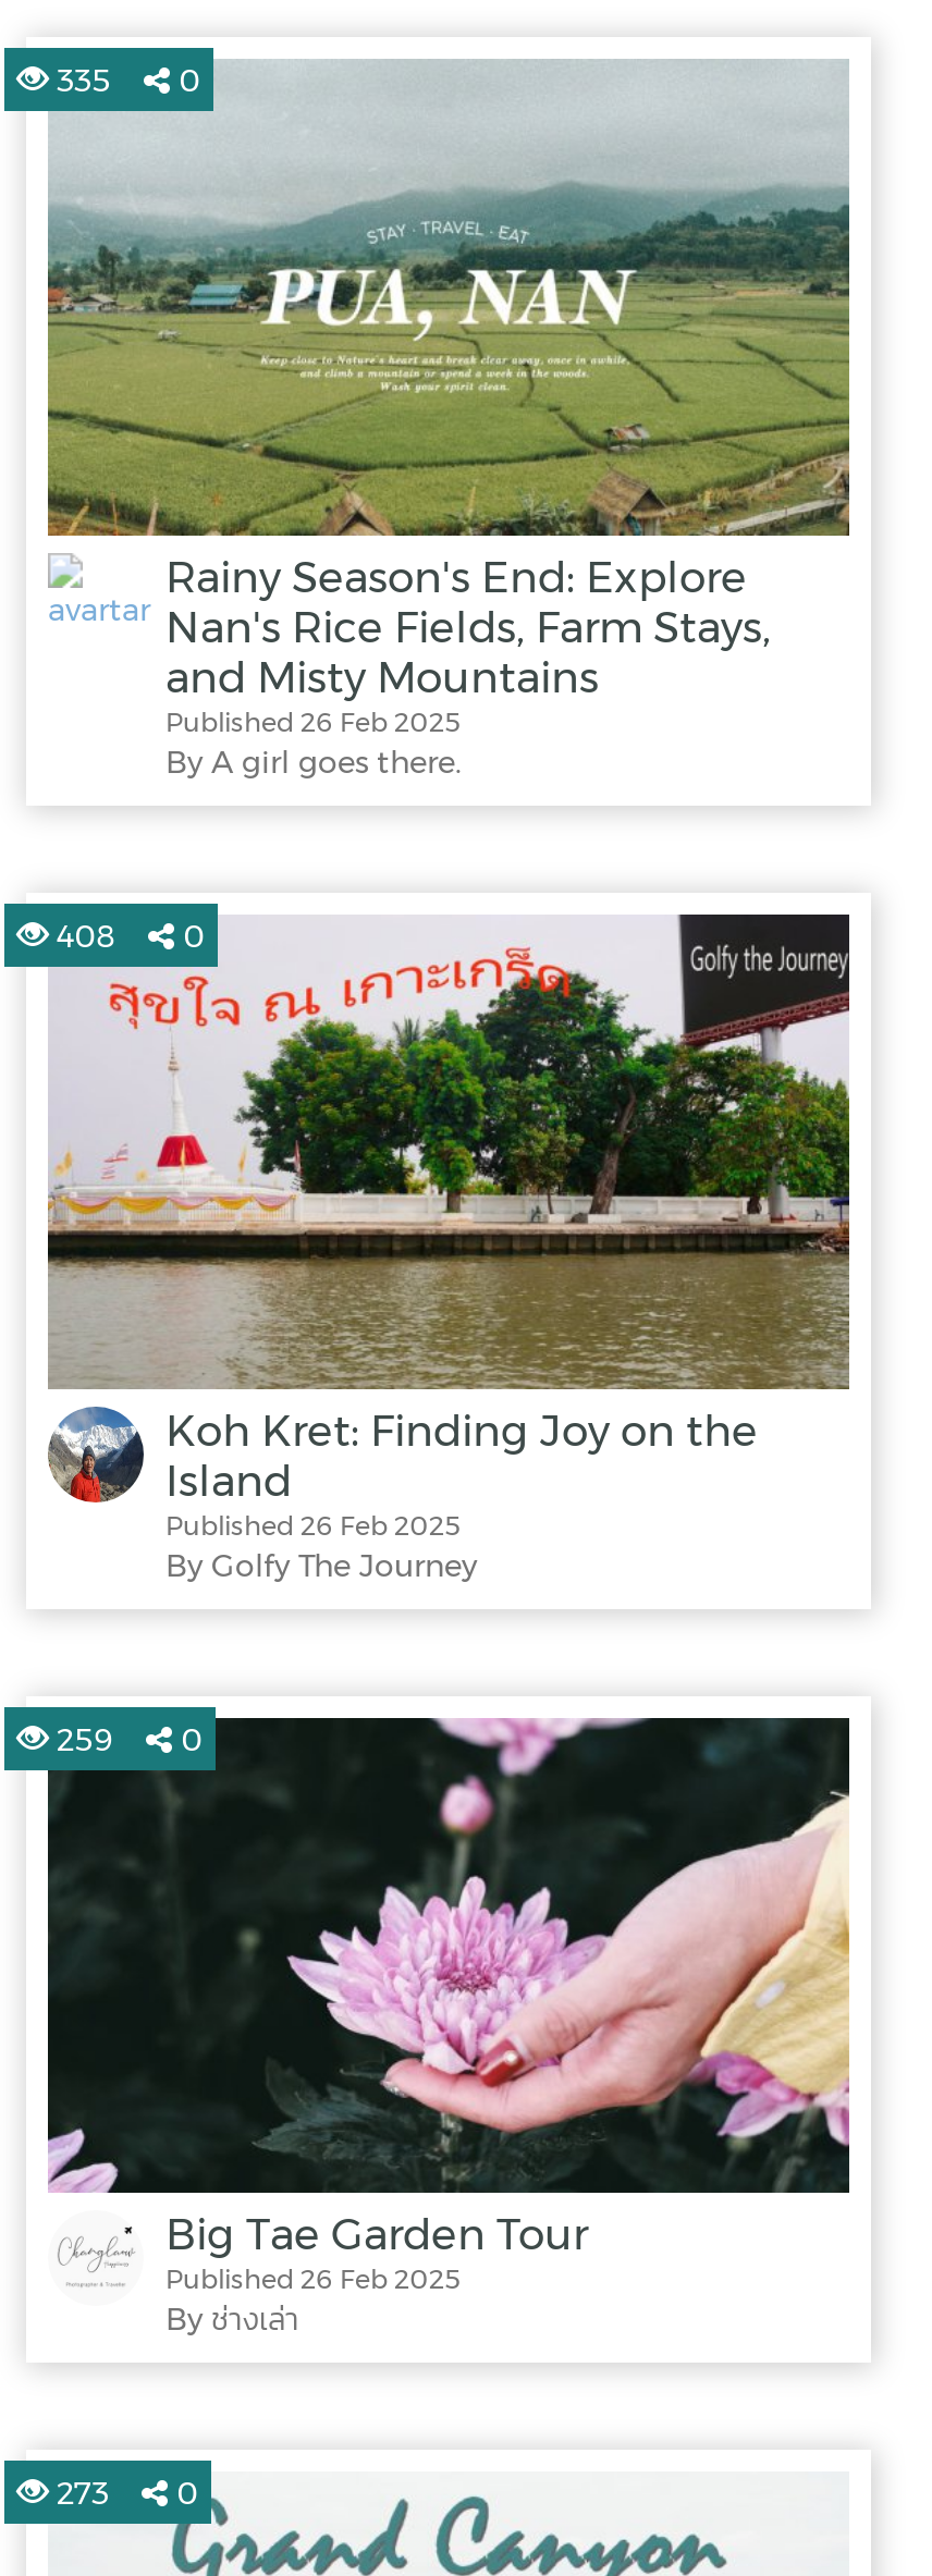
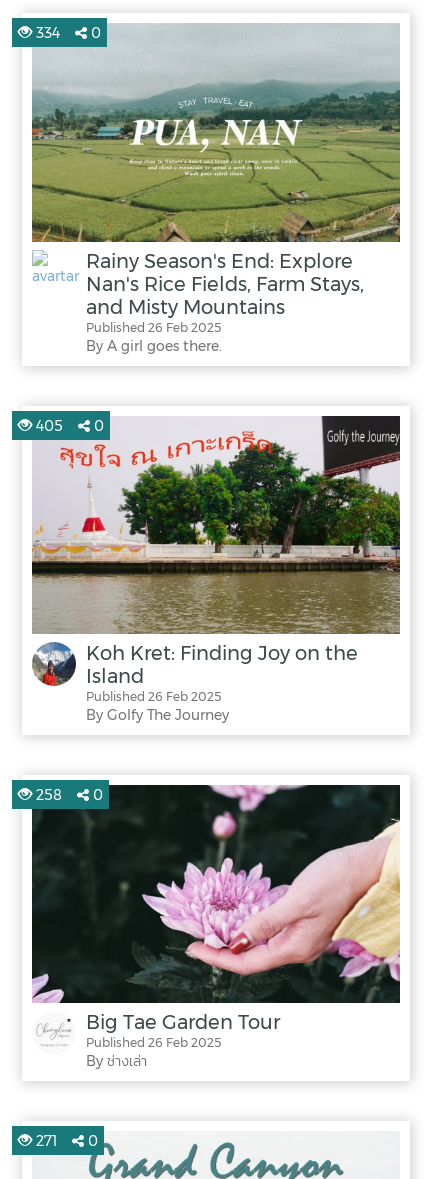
- 335 0
+ 334 0

- 408 0
+ 405 0

- 259 0
+ 258 0

- 273 0
+ 271 0
